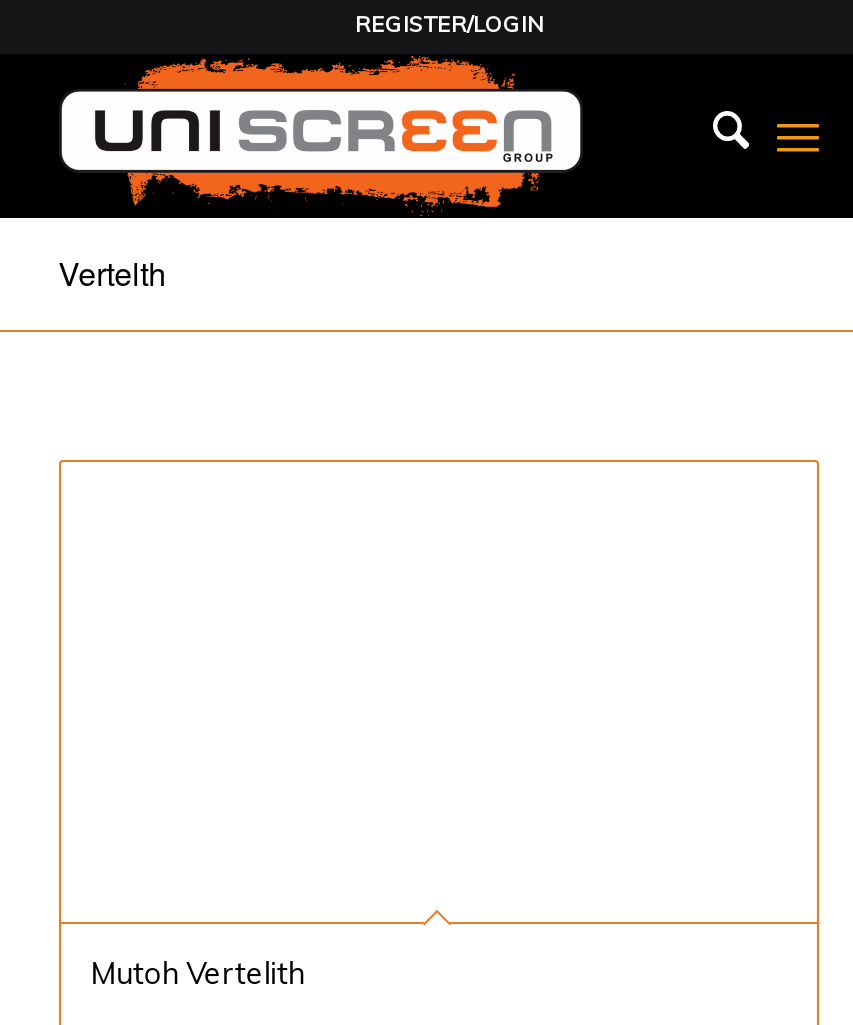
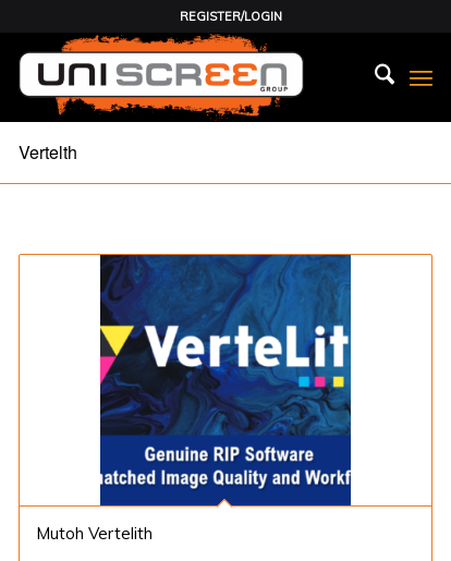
+ [image]
